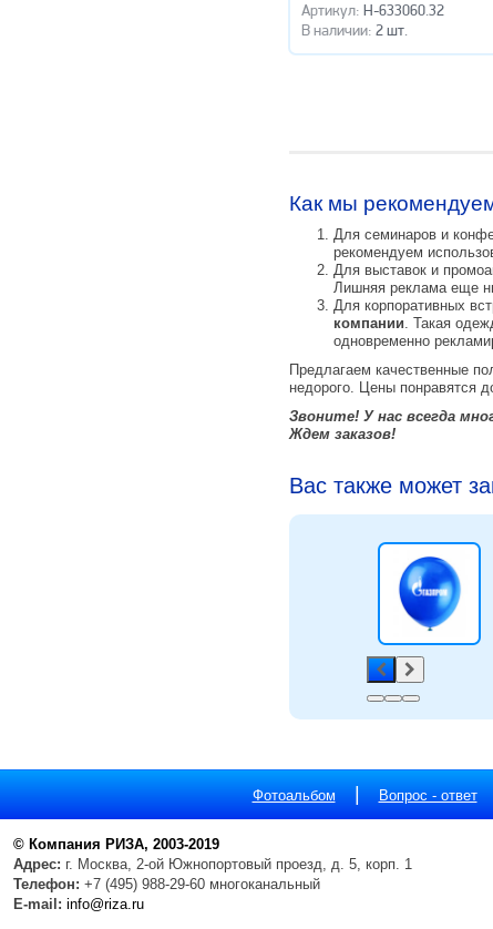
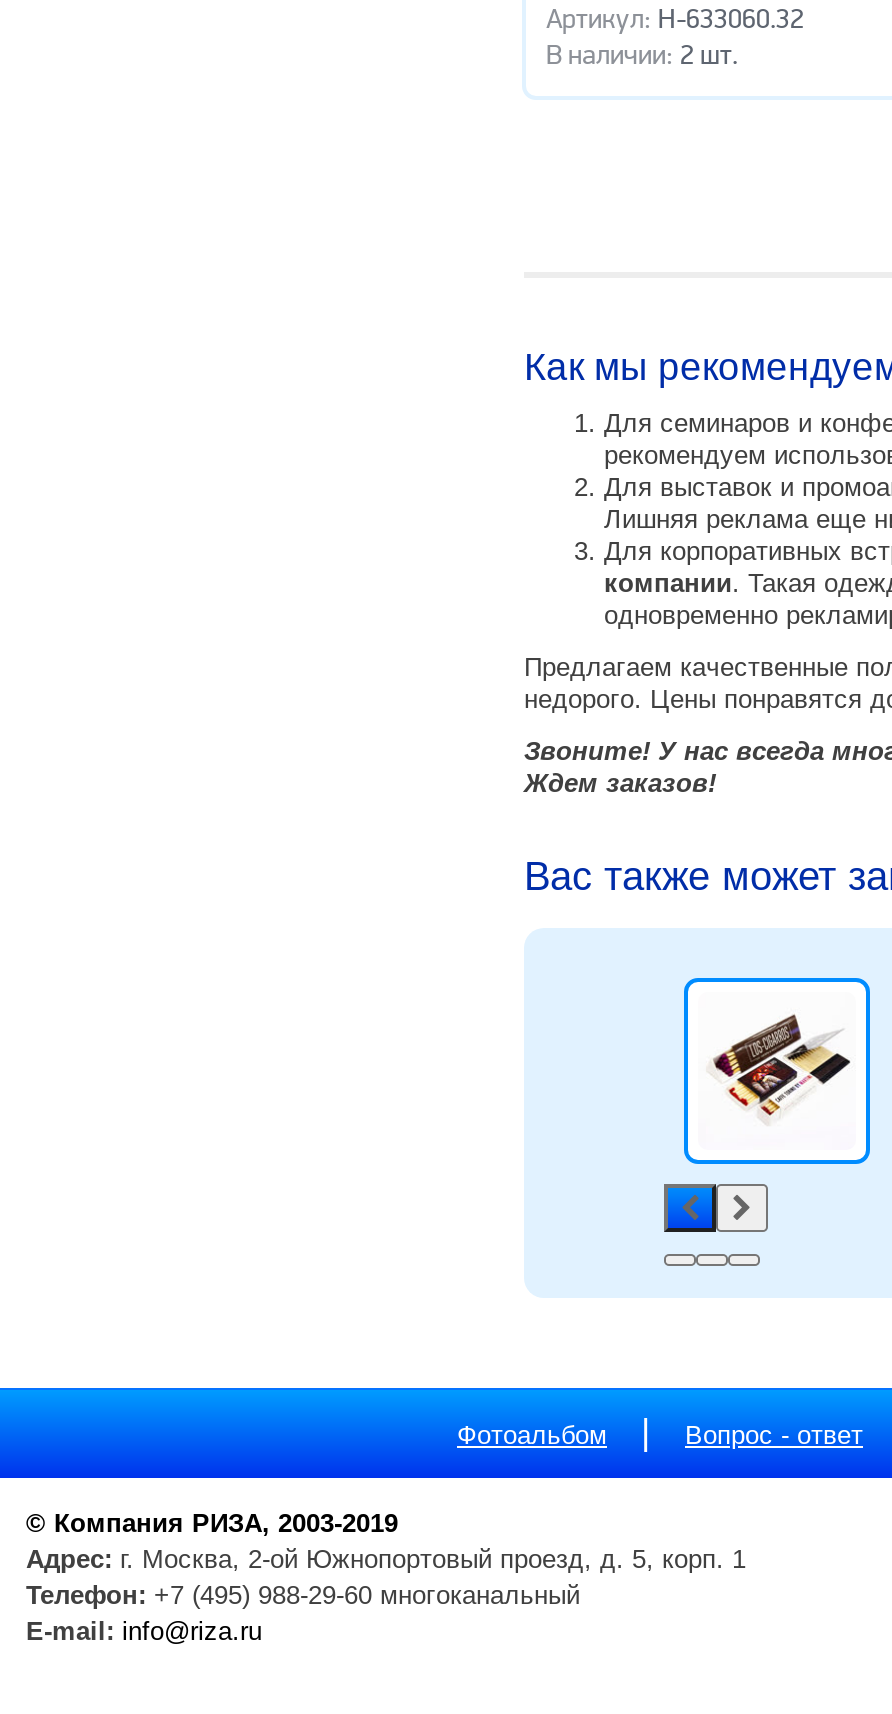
- [image]
+ [image]
